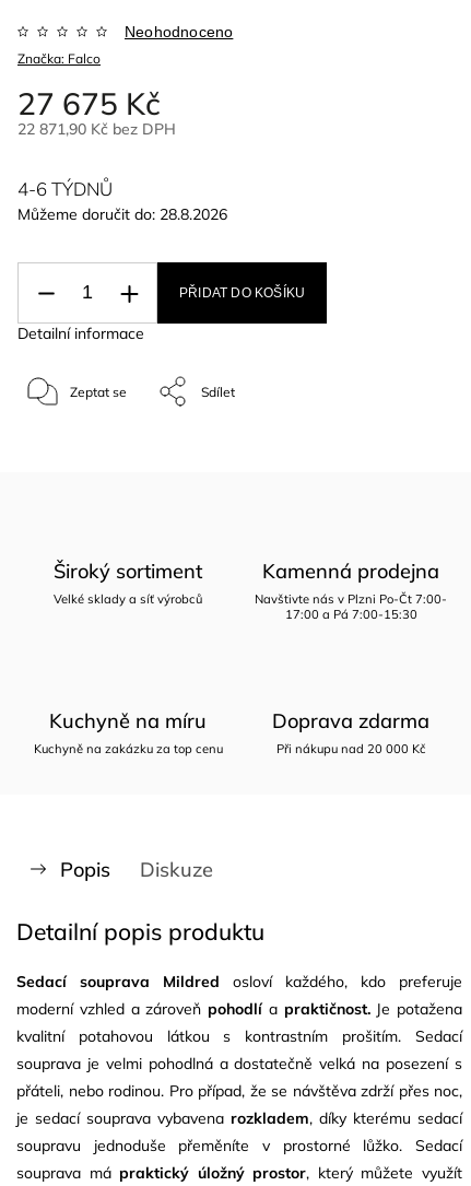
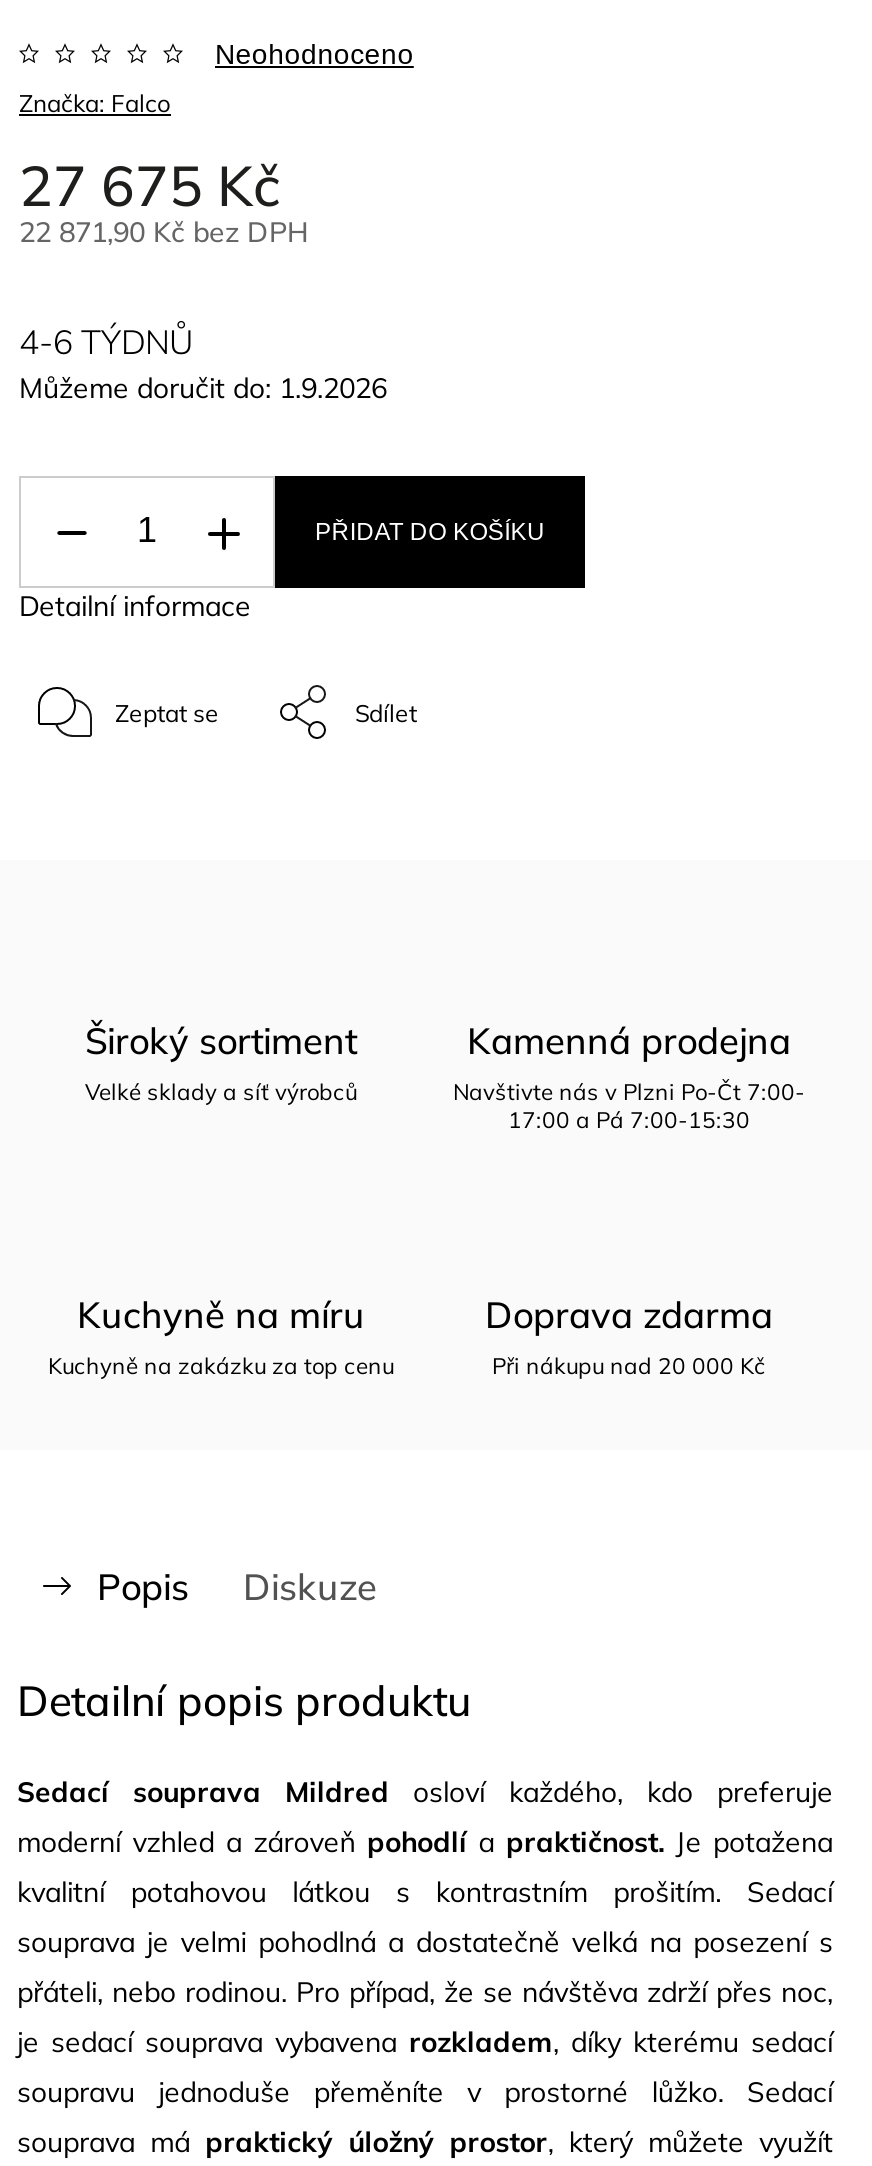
- Můžeme doručit do: 28.8.2026
+ Můžeme doručit do: 1.9.2026
